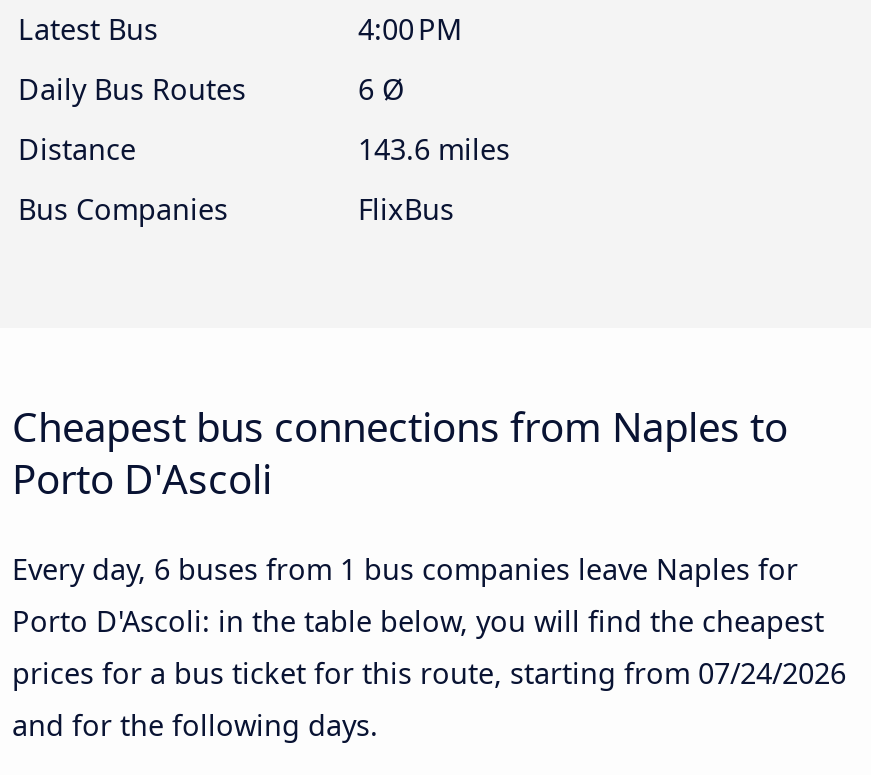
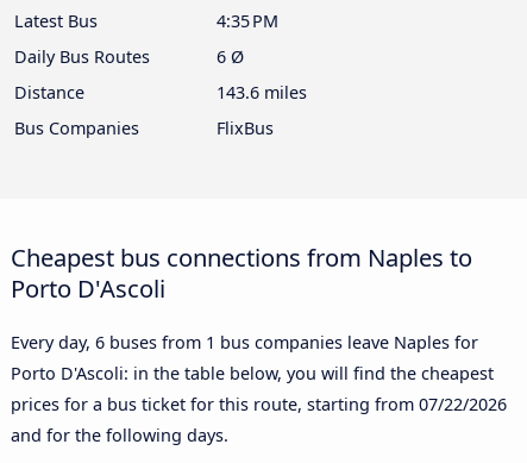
- 4:00 PM
+ 4:35 PM

- prices for a bus ticket for this route, starting from 07/24/2026
+ prices for a bus ticket for this route, starting from 07/22/2026
